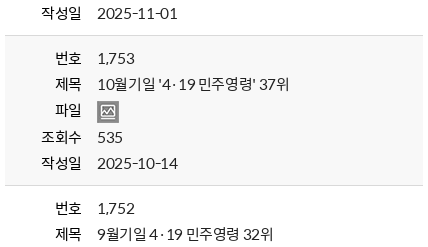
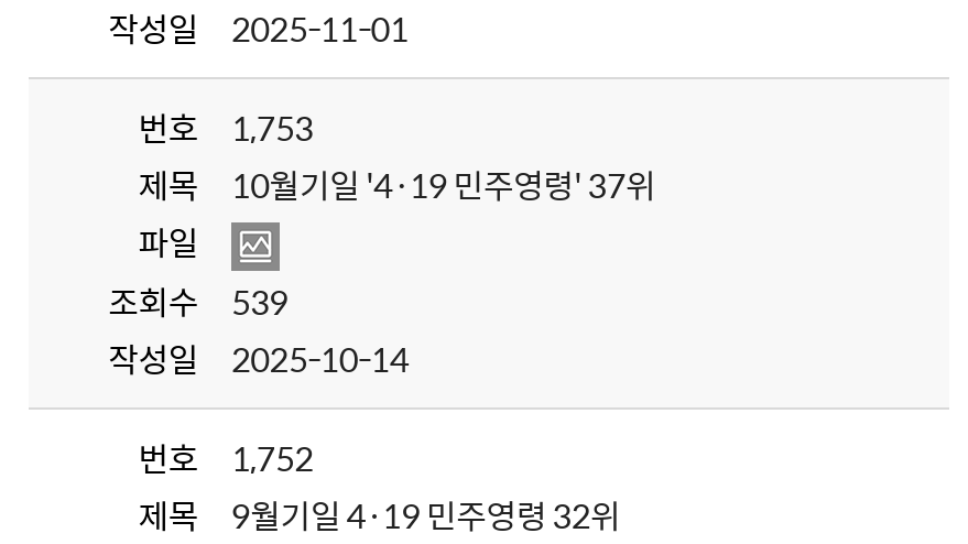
- 조회수 535
+ 조회수 539
